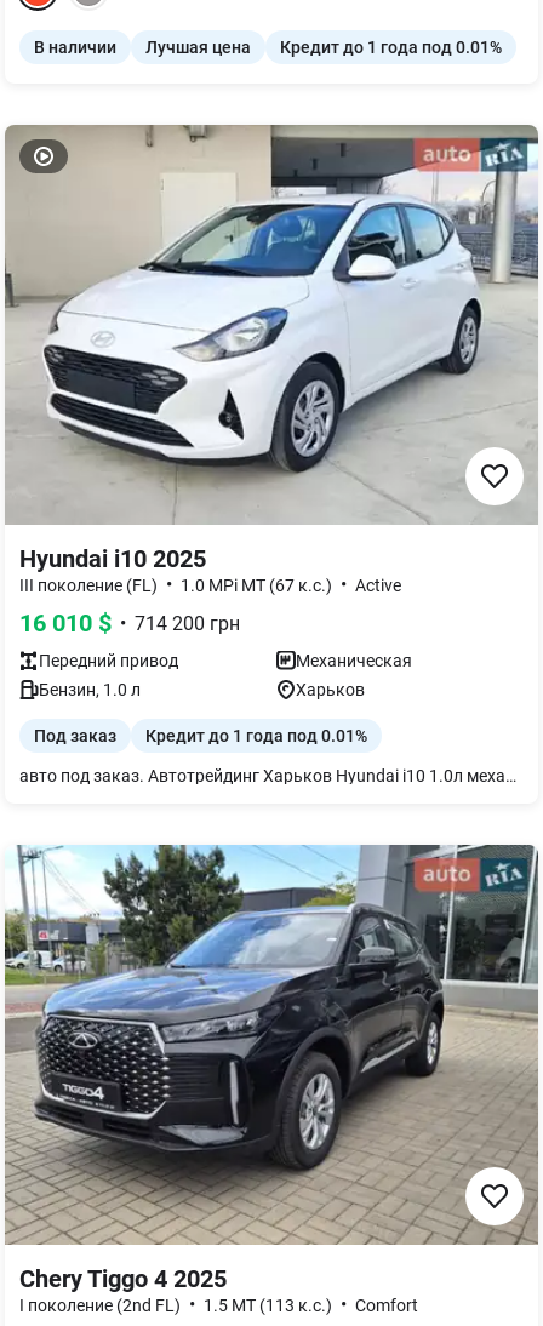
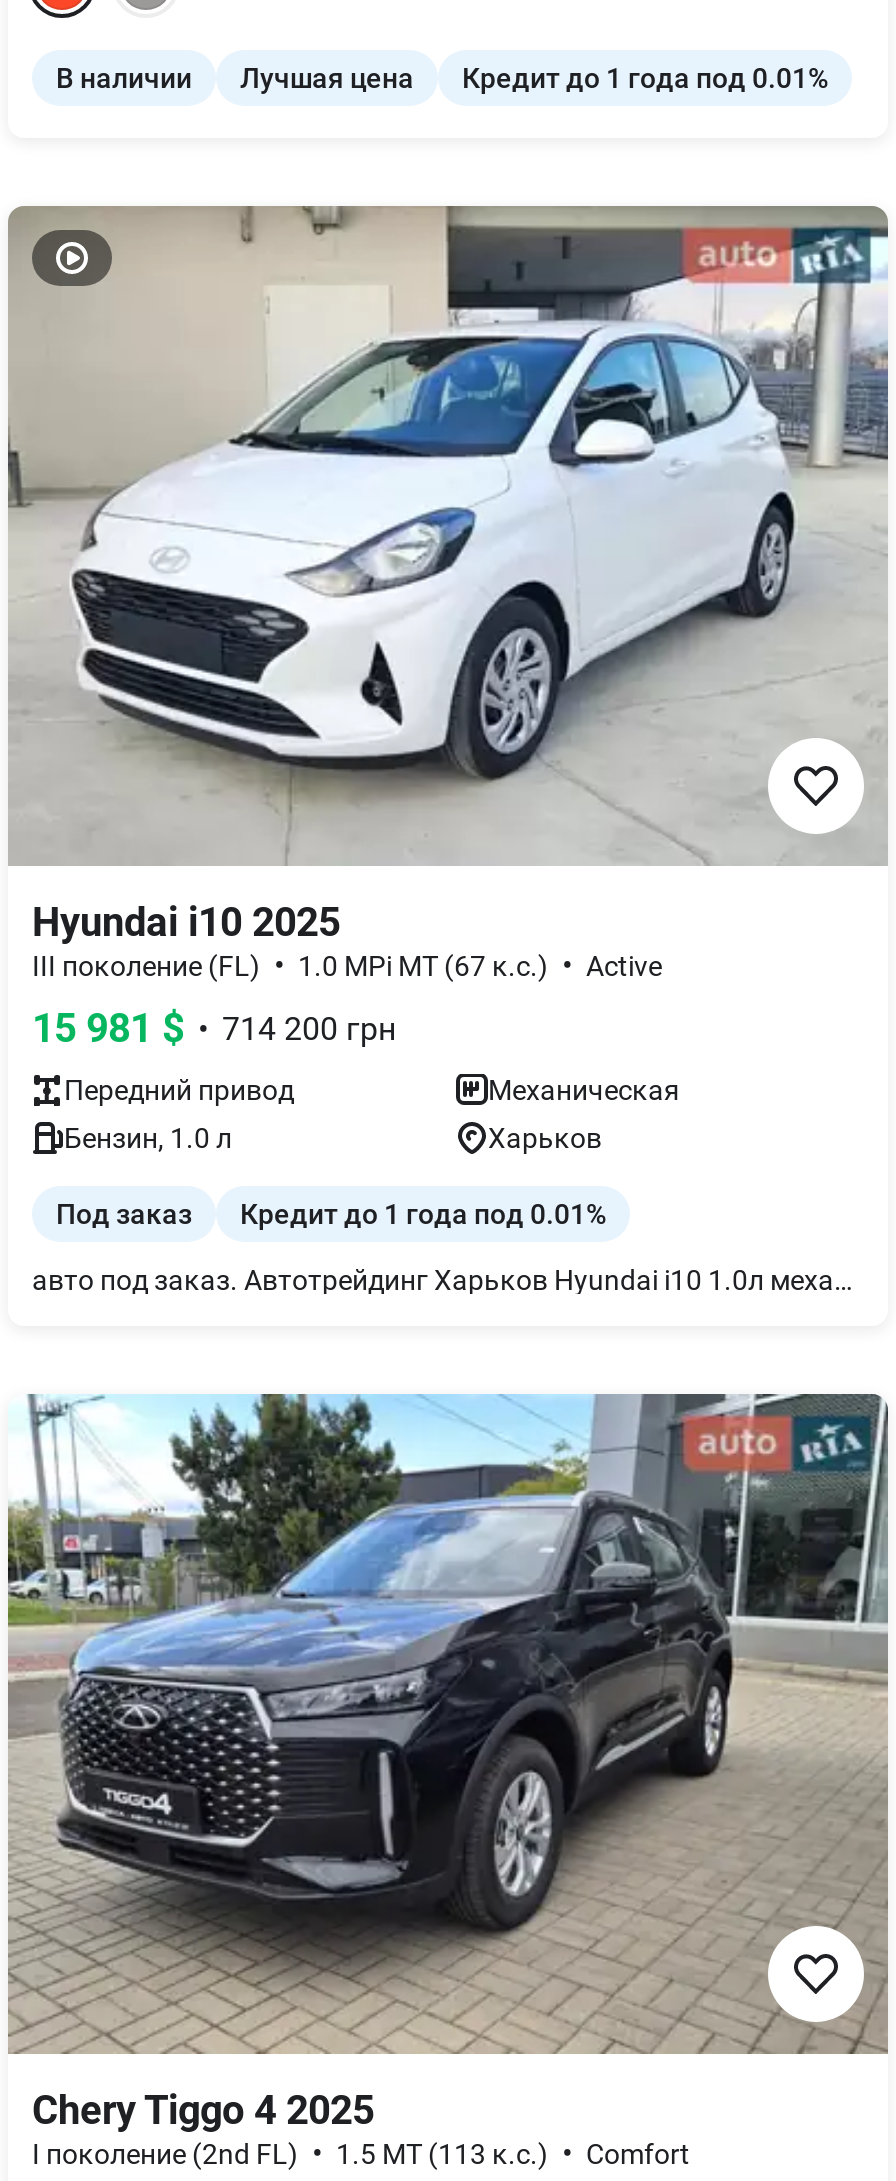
- 16 010 $ • 714 200 грн
+ 15 981 $ • 714 200 грн
